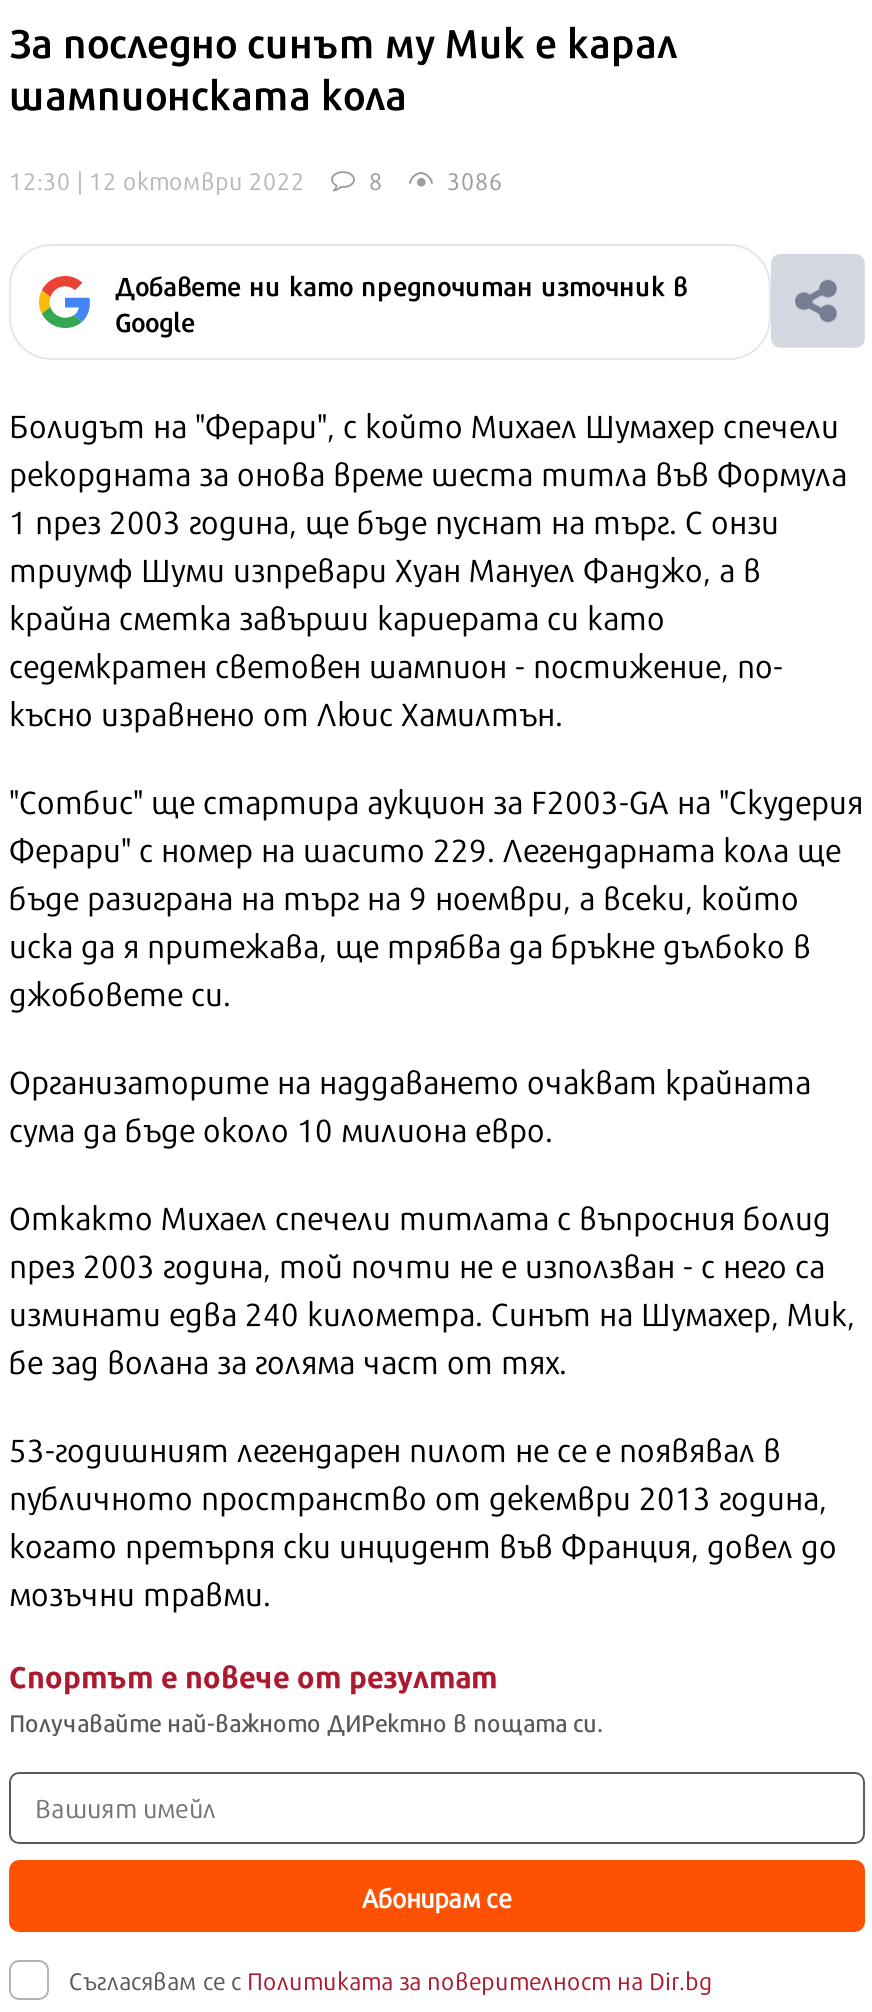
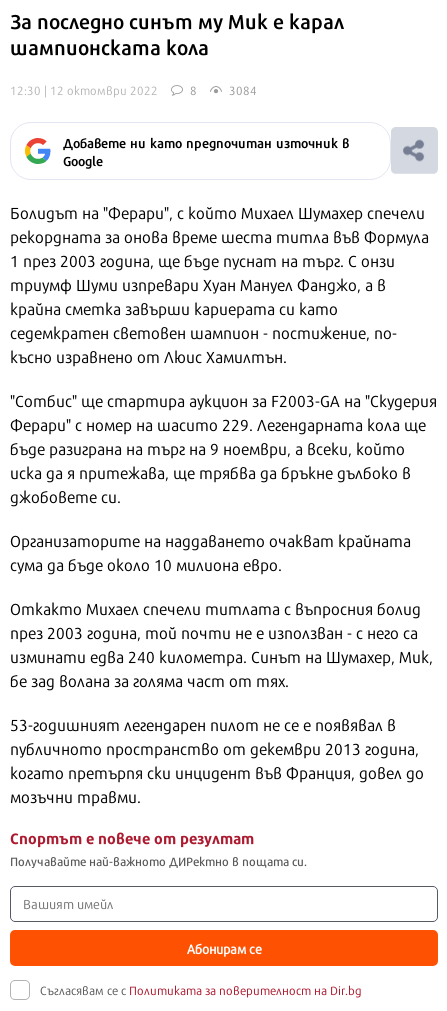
- 3086
+ 3084
